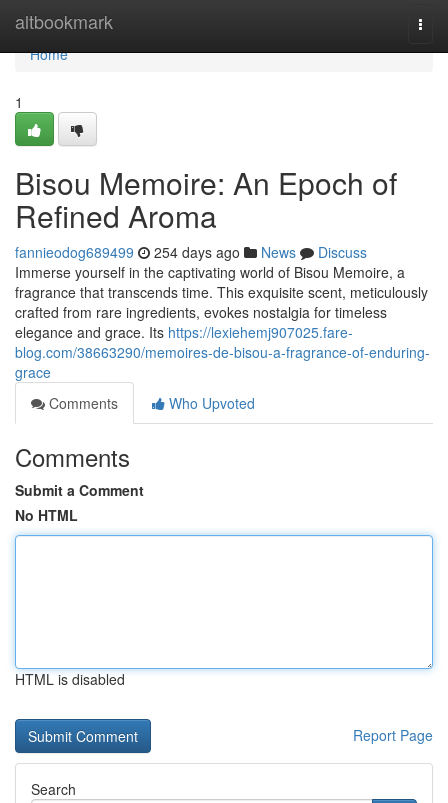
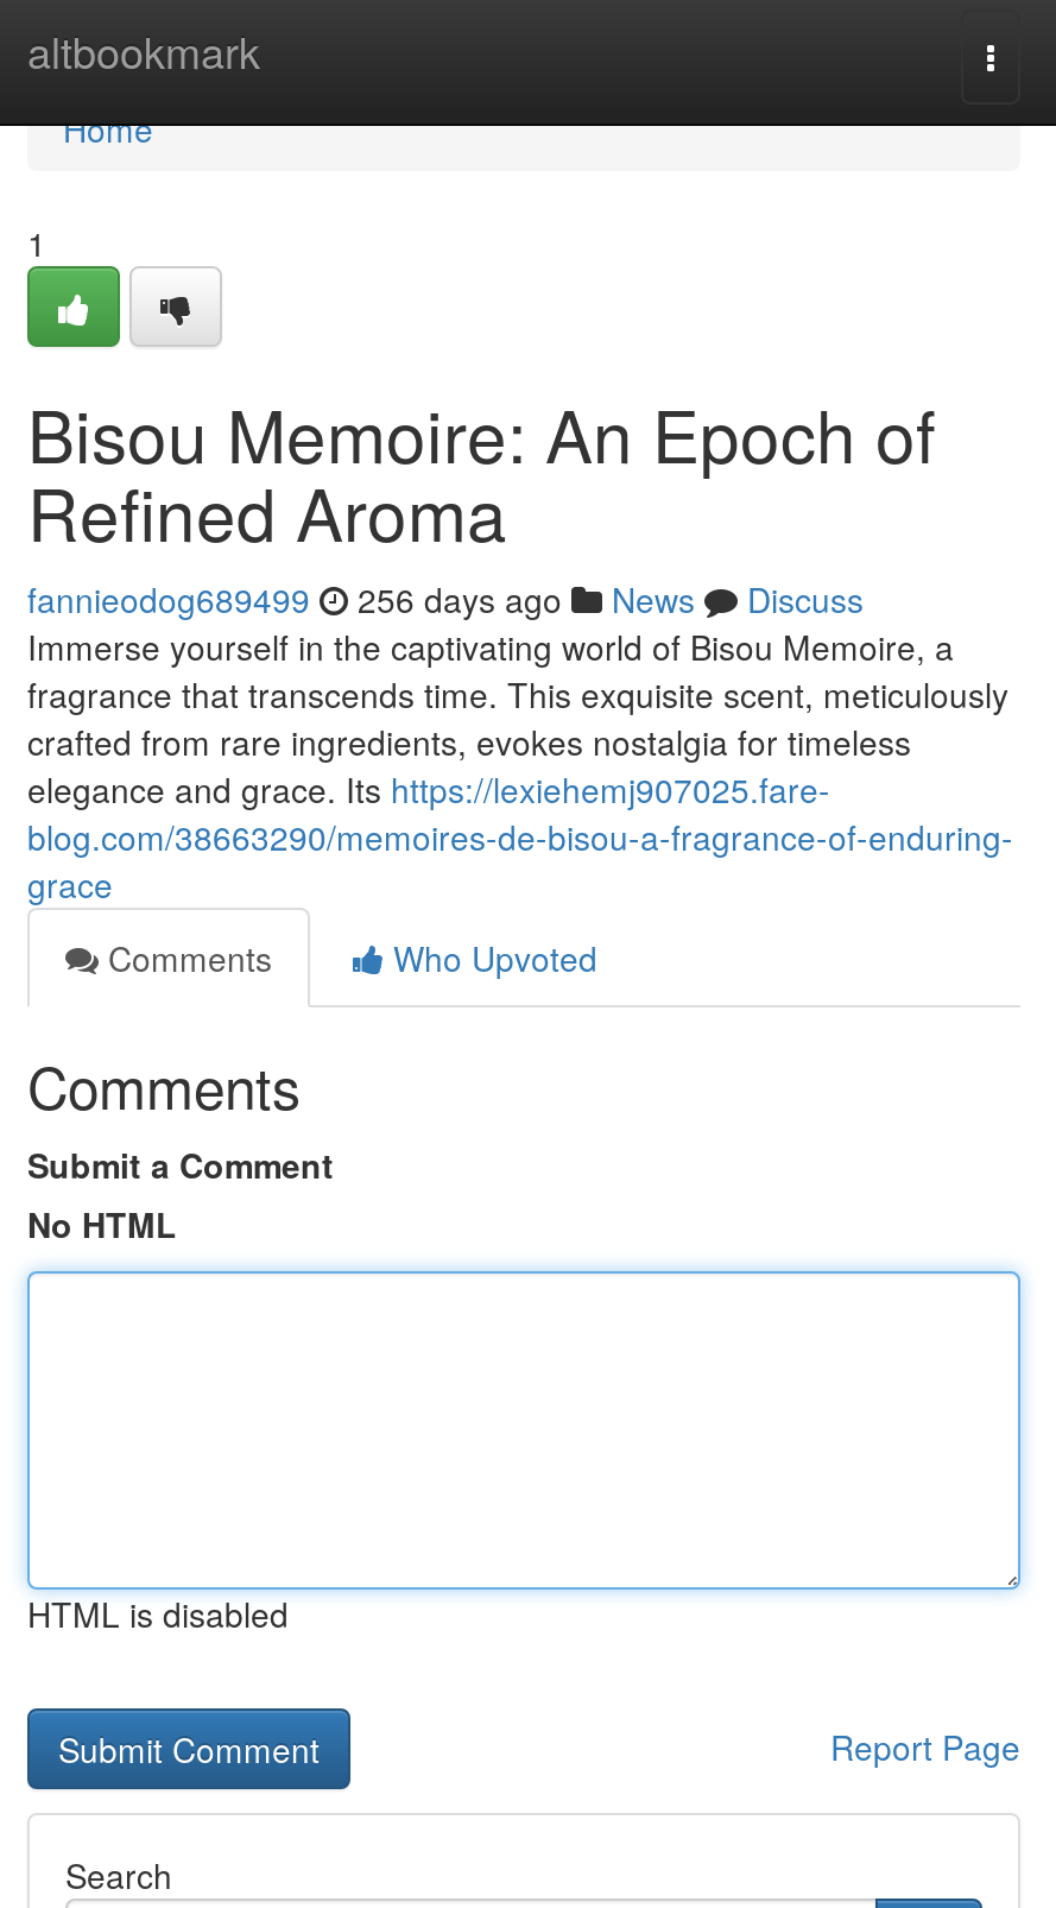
- fannieodog689499 254 days ago News Discuss
+ fannieodog689499 256 days ago News Discuss
